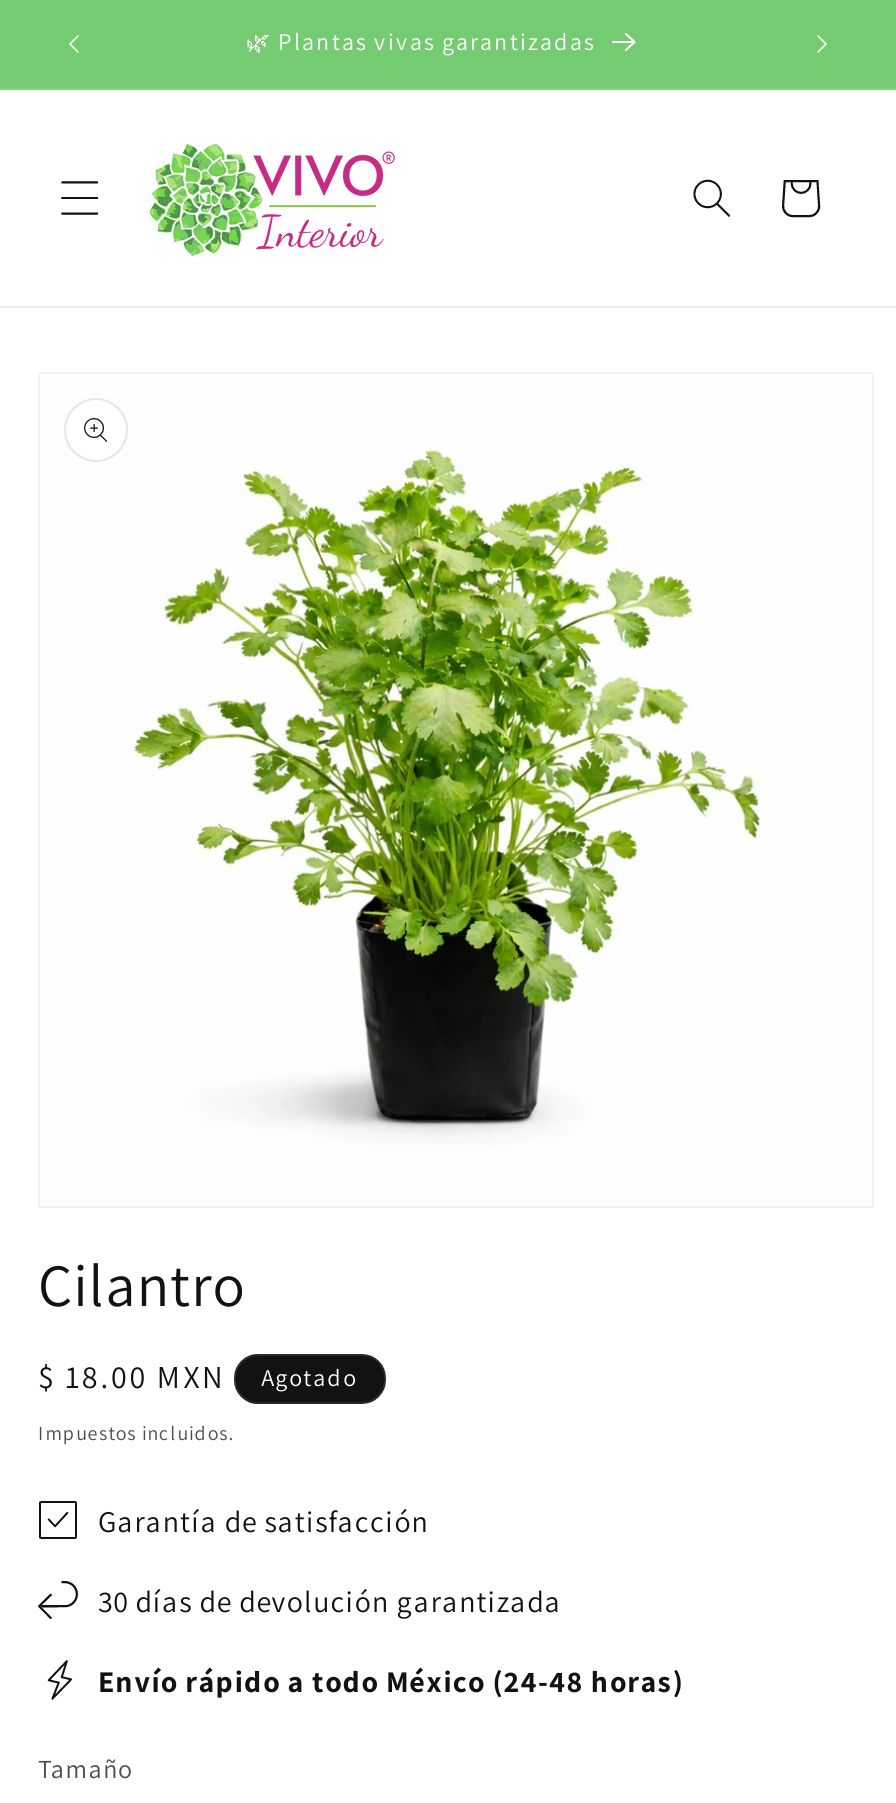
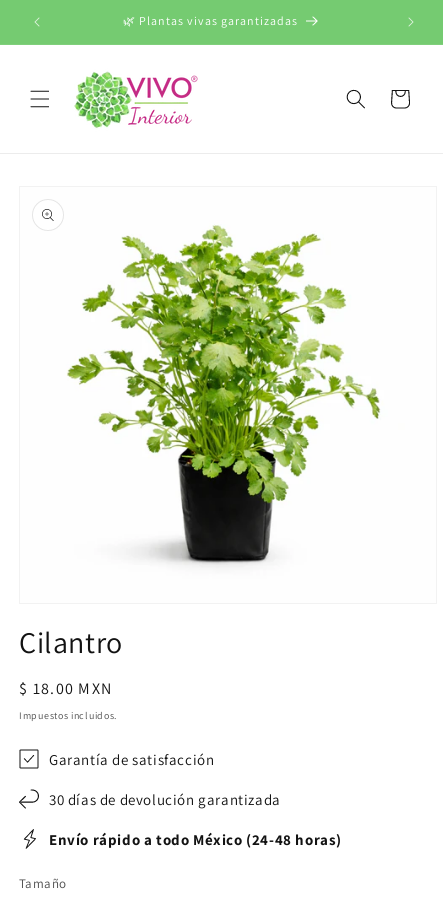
- Agotado
